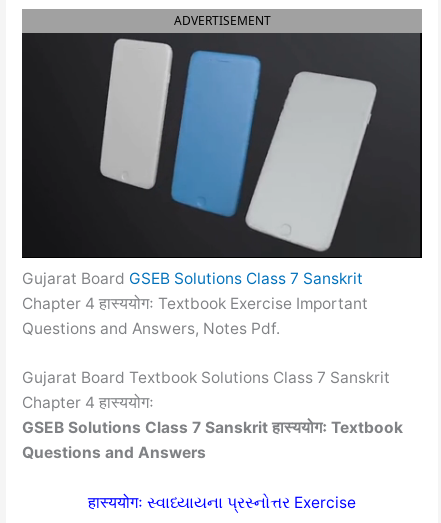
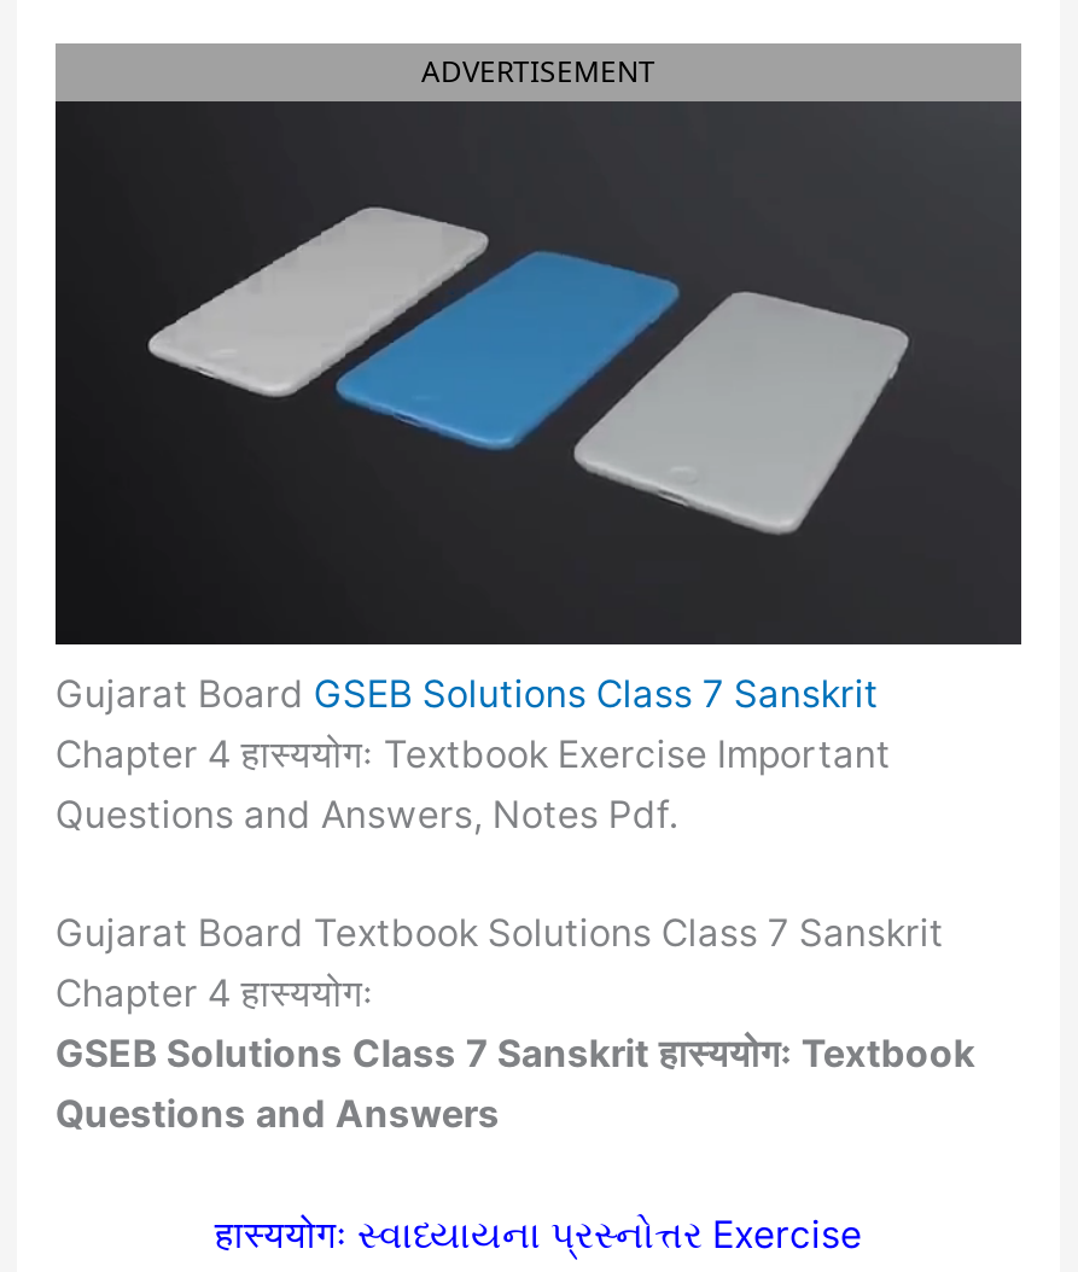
- [image]
+ [image]
